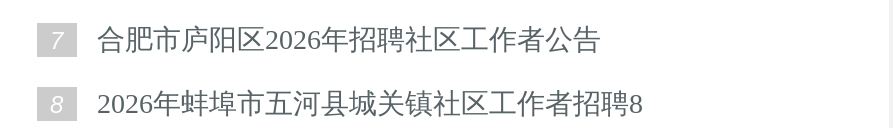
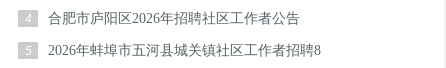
- 7 合肥市庐阳区2026年招聘社区工作者公告
+ 4 合肥市庐阳区2026年招聘社区工作者公告

- 8 2026年蚌埠市五河县城关镇社区工作者招聘8
+ 5 2026年蚌埠市五河县城关镇社区工作者招聘8
